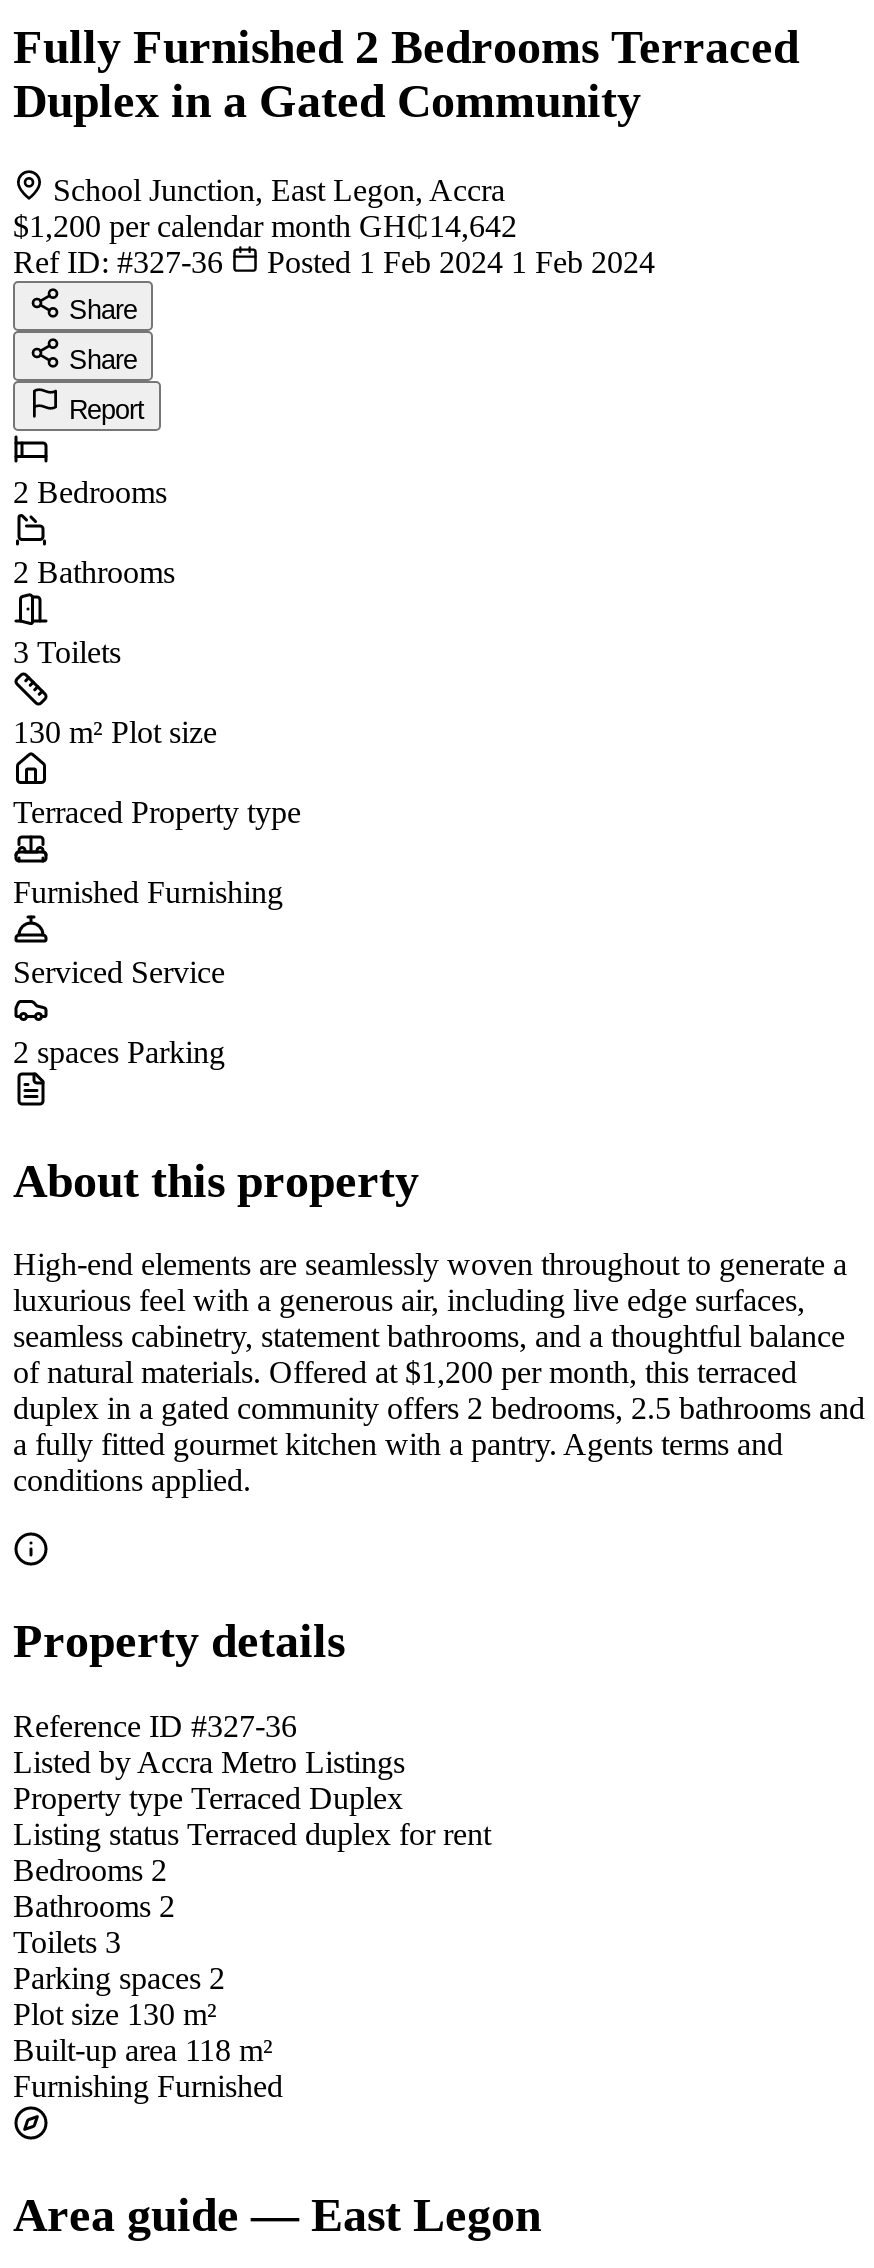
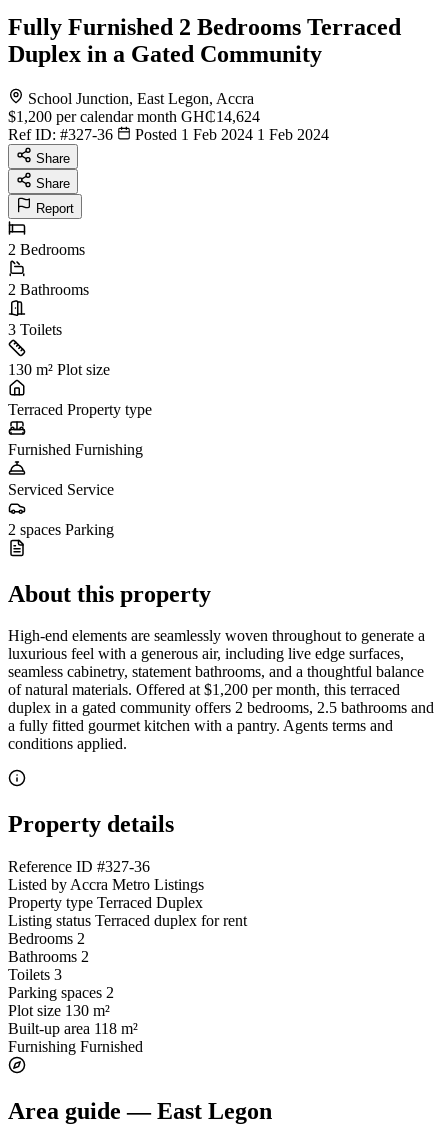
- $1,200 per calendar month GH₵14,642
+ $1,200 per calendar month GH₵14,624
